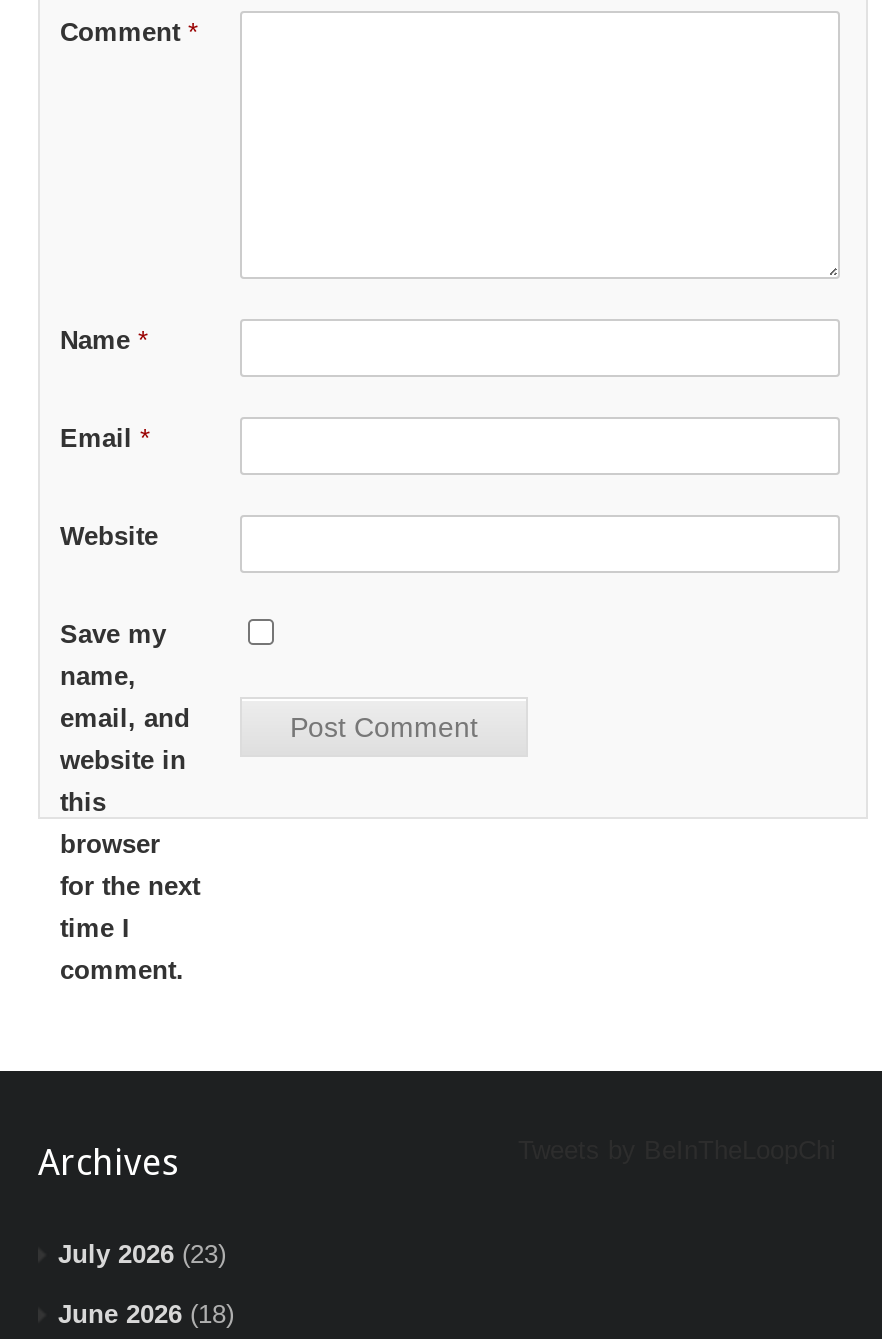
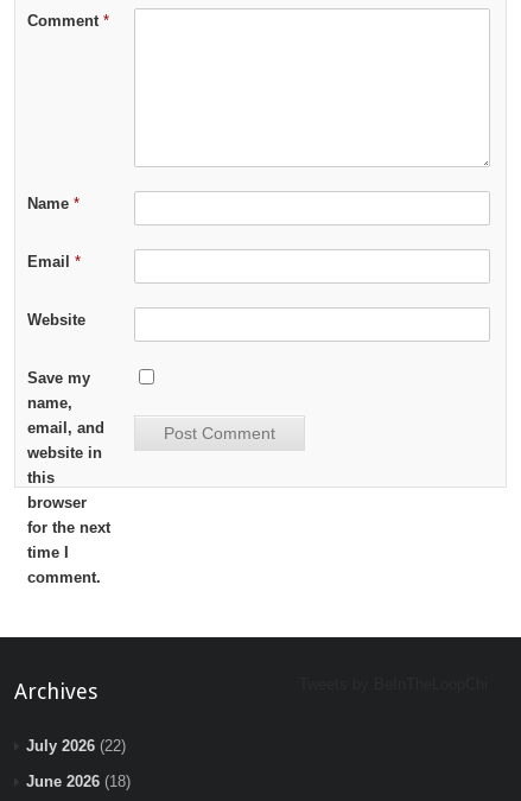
- July 2026 (23)
+ July 2026 (22)
